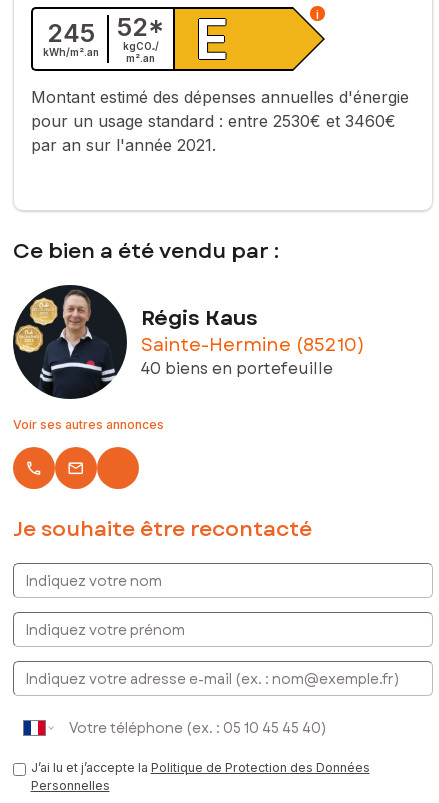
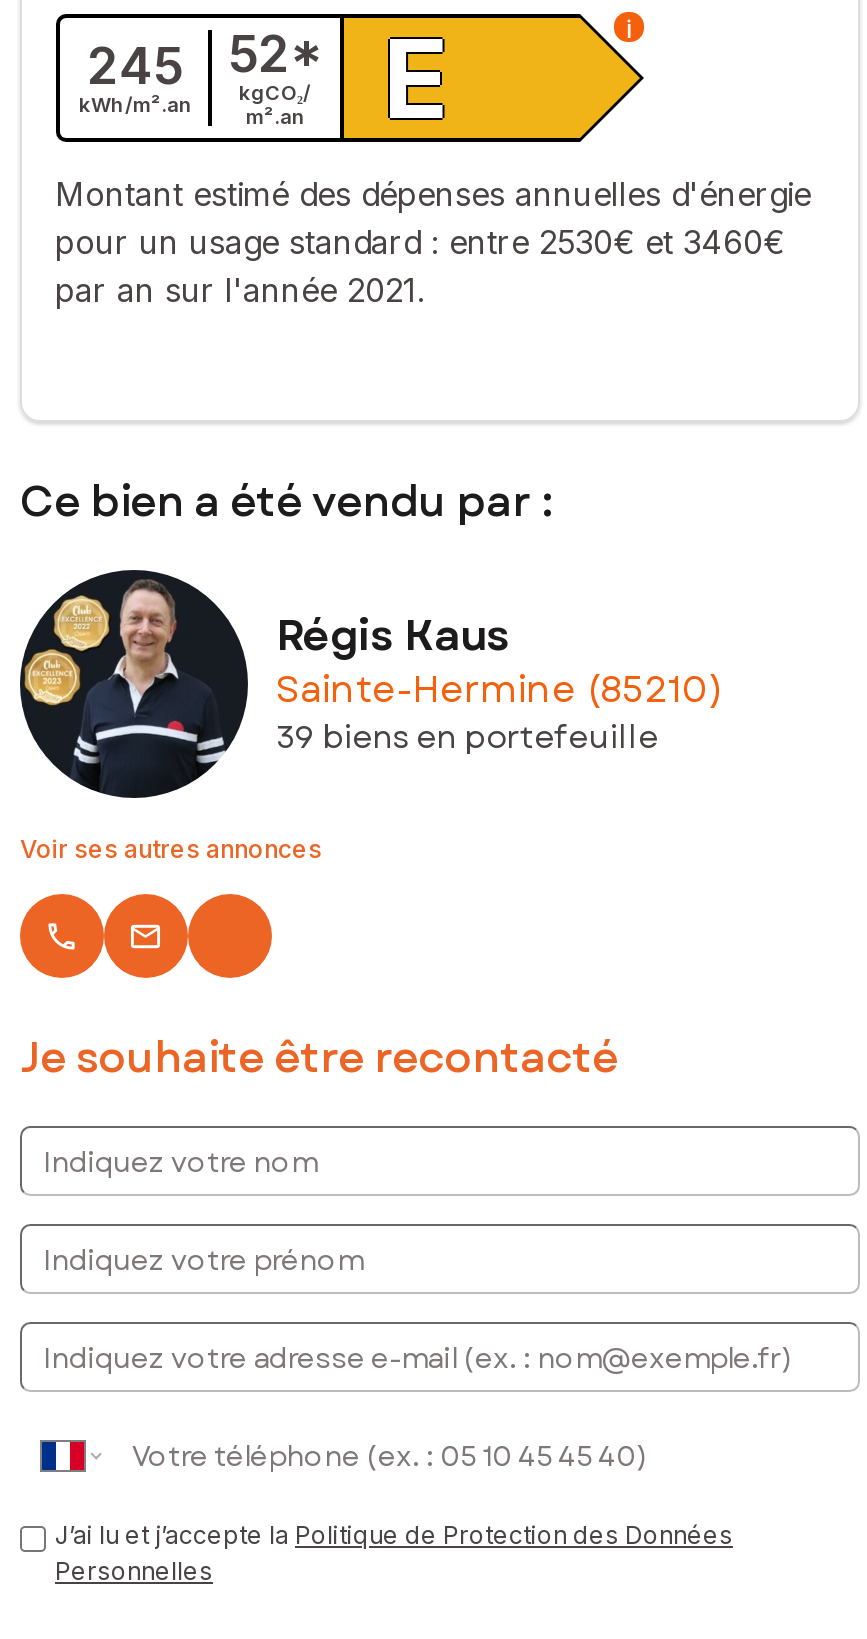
- 40 biens en portefeuille
+ 39 biens en portefeuille
